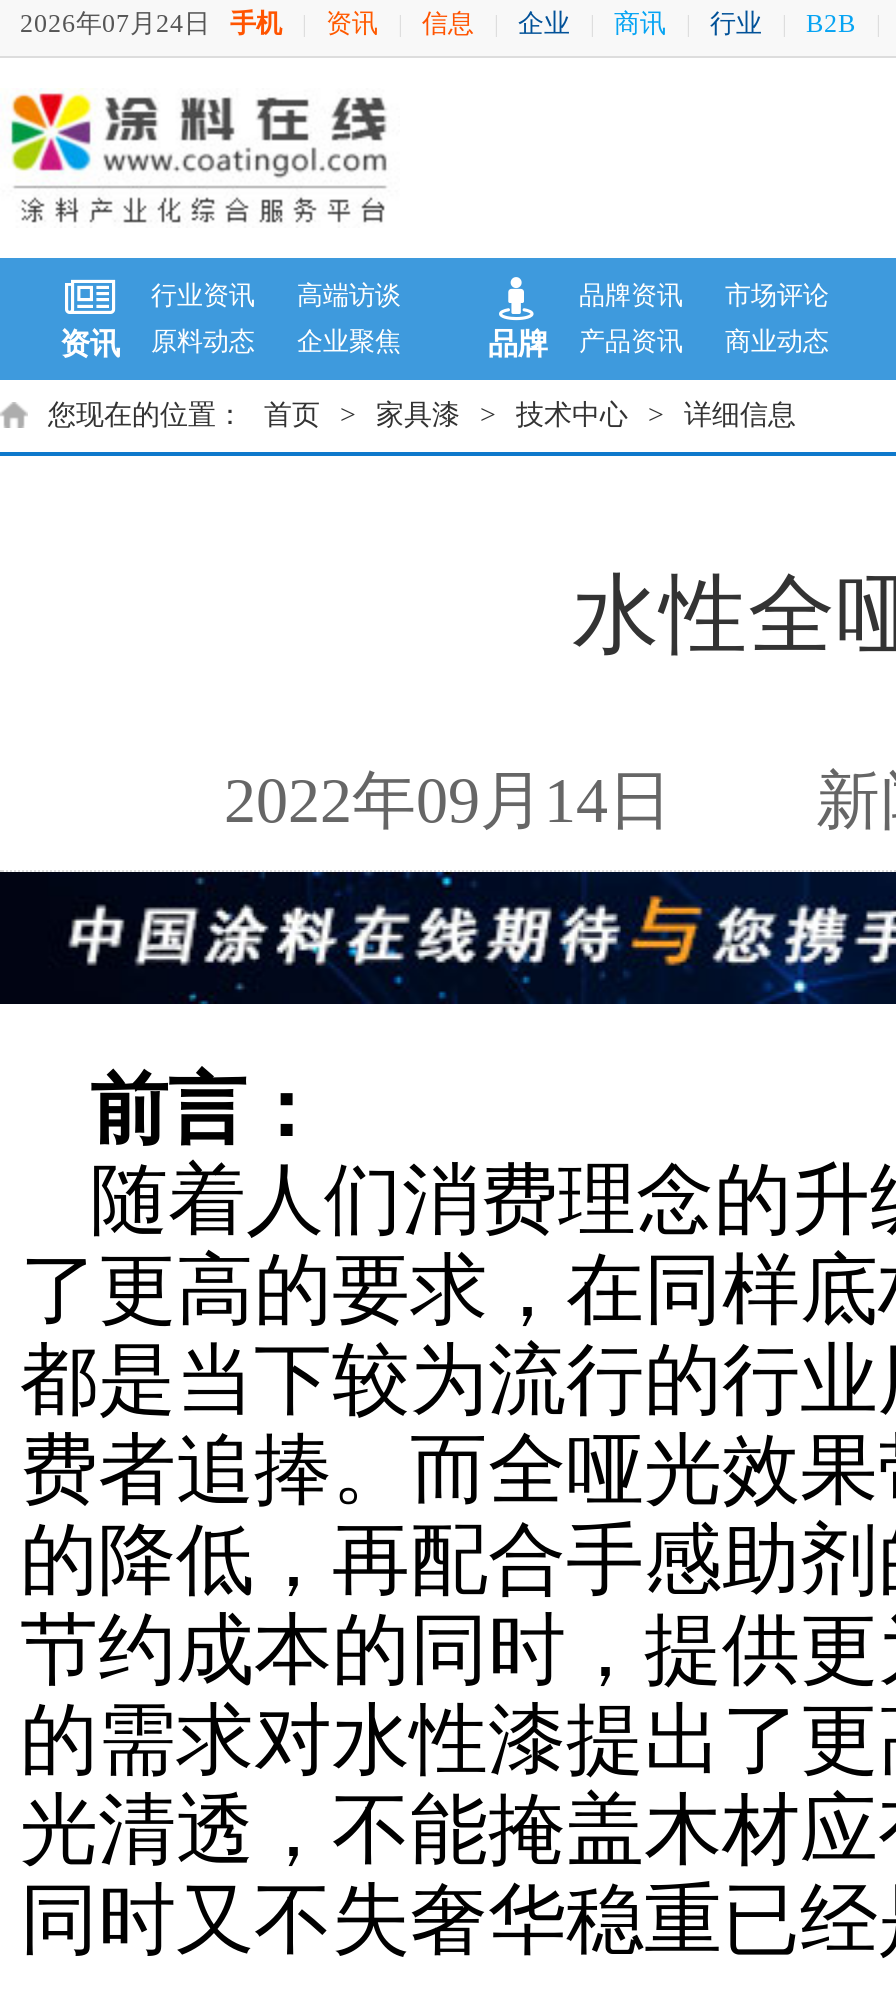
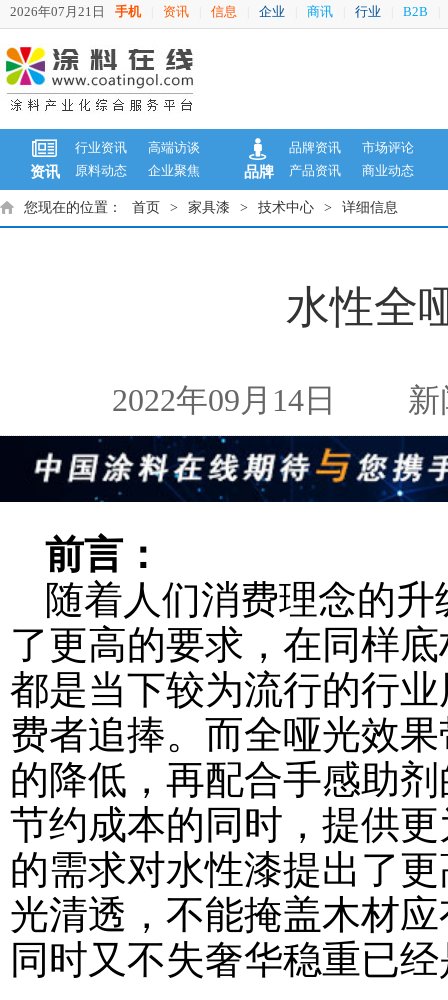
- 2026年07月24日 手机 资讯 信息 企业 商讯 行业 B2B
+ 2026年07月21日 手机 资讯 信息 企业 商讯 行业 B2B
